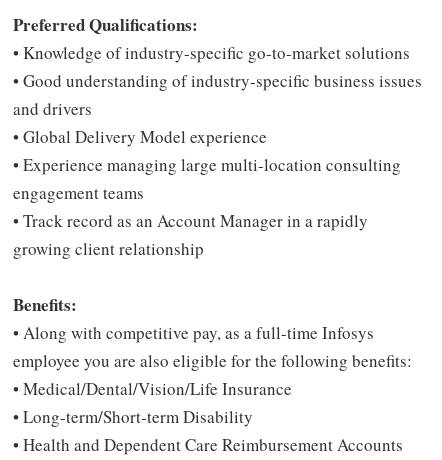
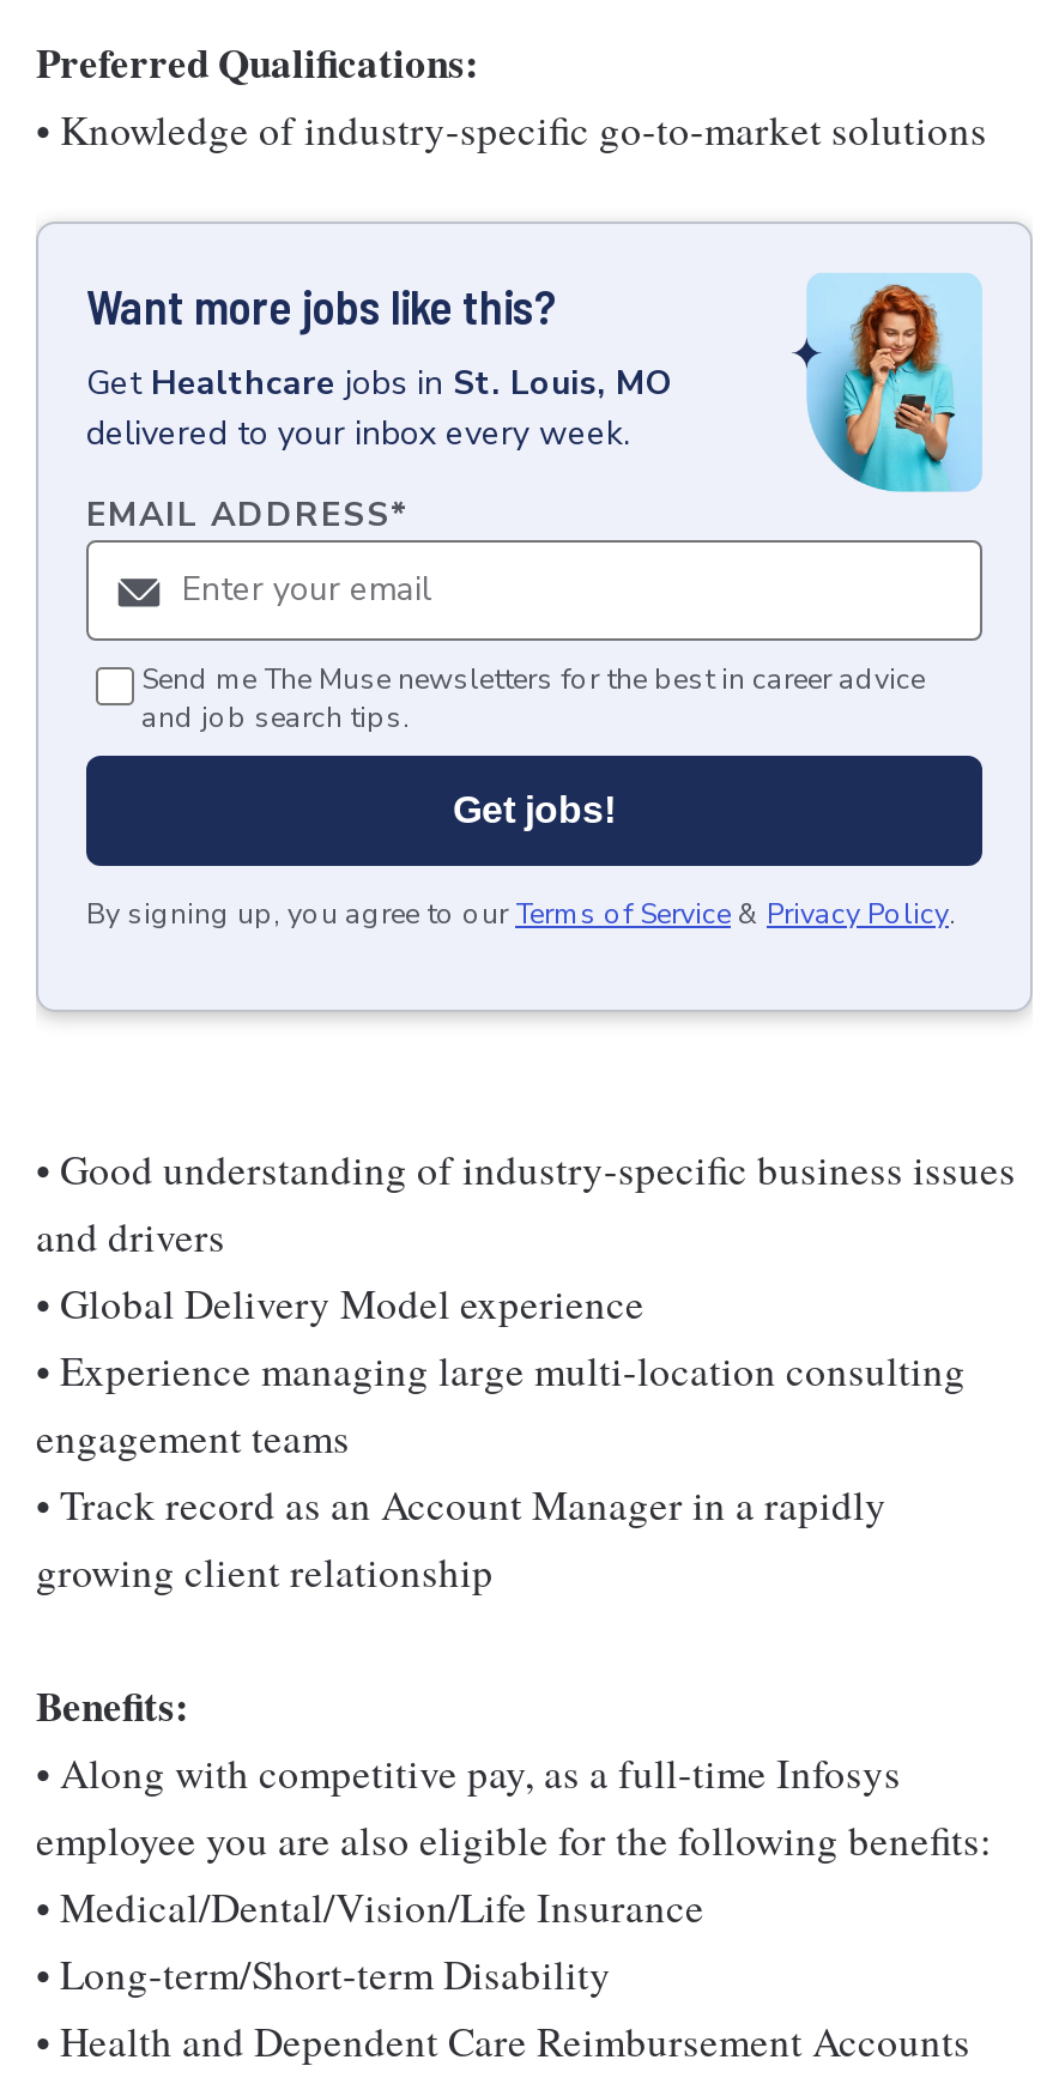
+ [image]
+ Want more jobs like this?
+ Get Healthcare jobs in St. Louis, MO
+ delivered to your inbox every week.
+ EMAIL ADDRESS*

+ Send me The Muse newsletters for the best in career advice
+ and job search tips.
+ Get jobs!
+ By signing up, you agree to our Terms of Service & Privacy Policy.
